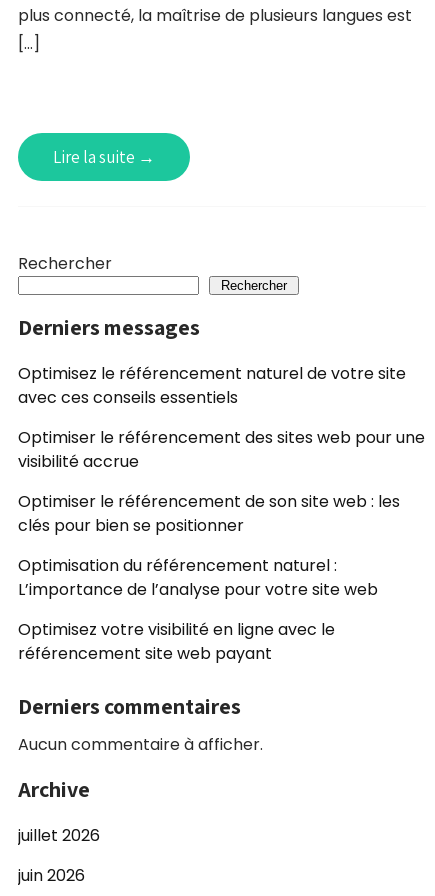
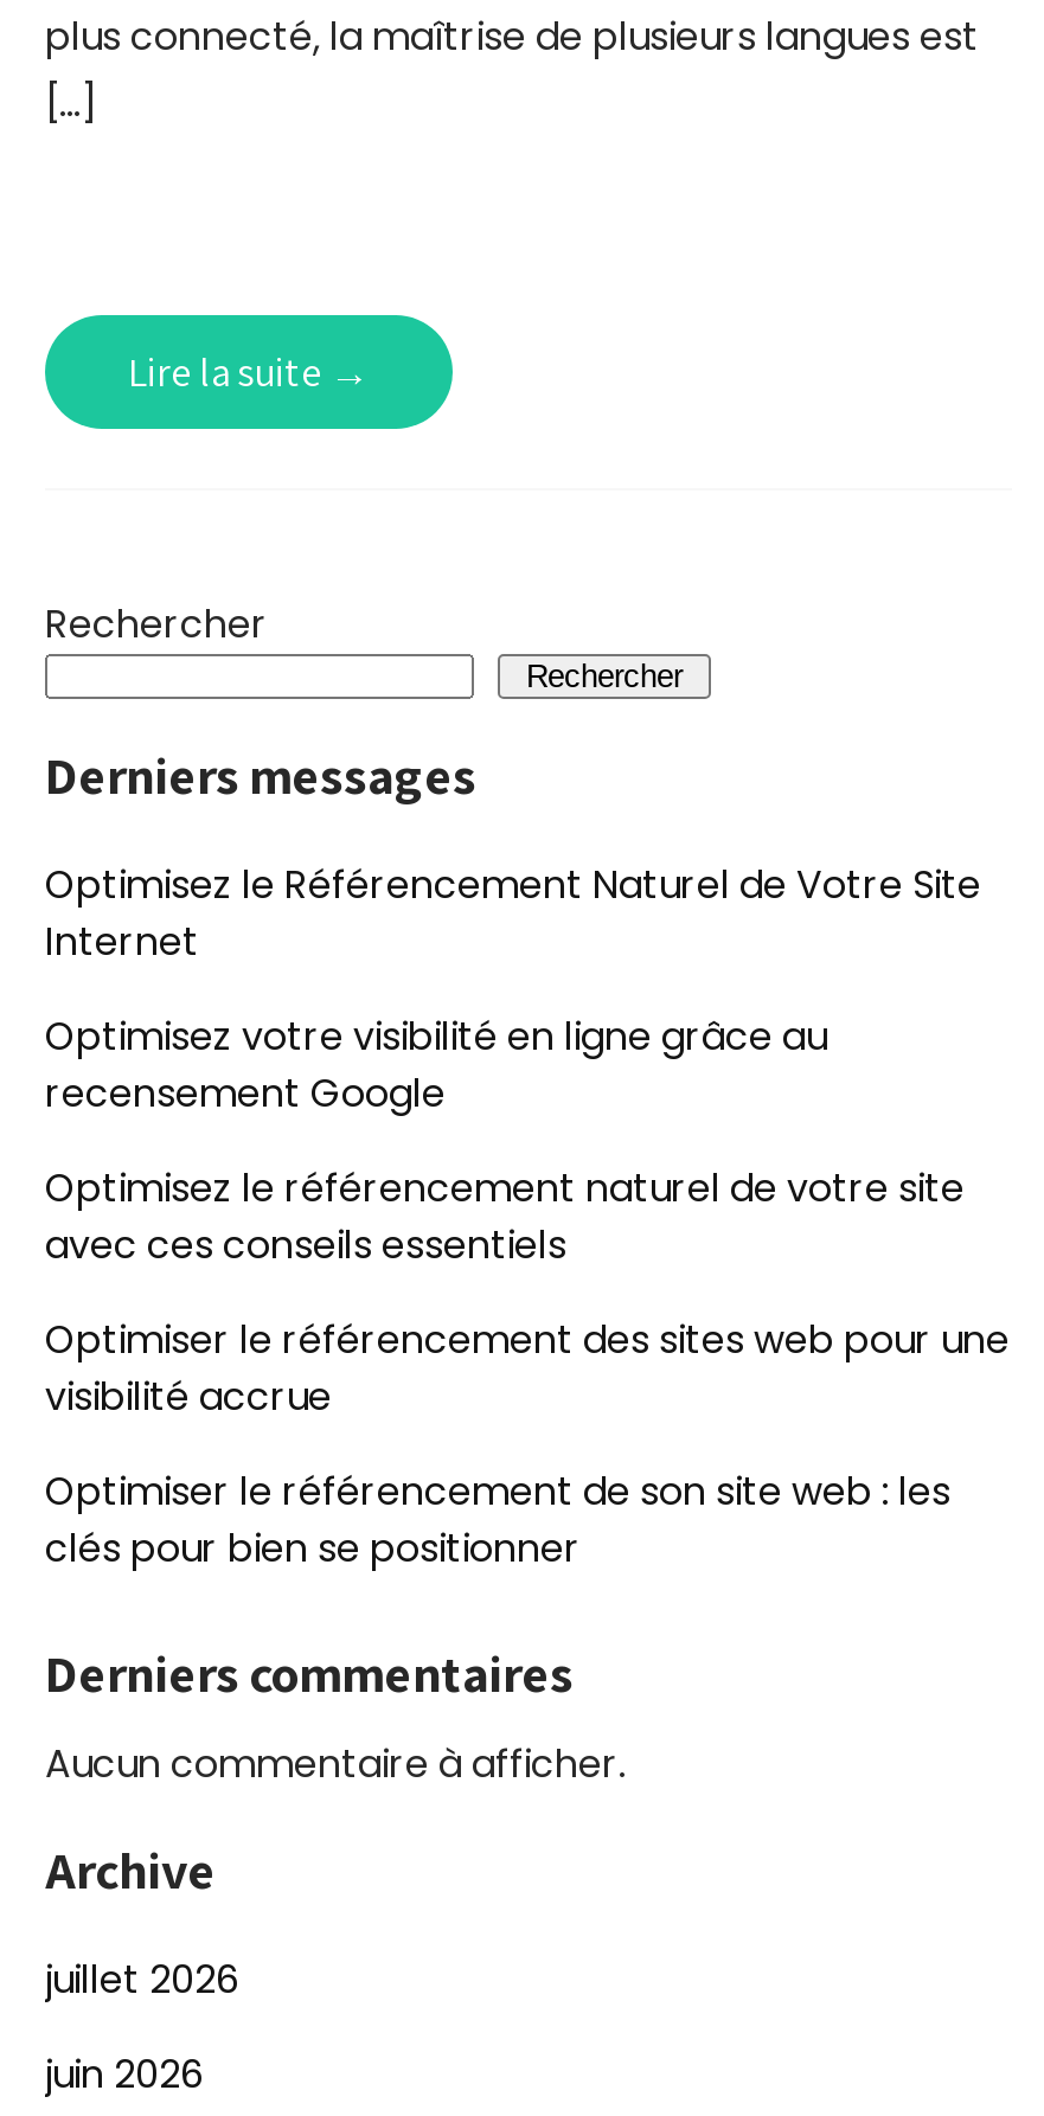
+ Optimisez le Référencement Naturel de Votre Site
+ Internet
+ Optimisez votre visibilité en ligne grâce au
+ recensement Google

moved down: Optimisez le référencement naturel de votre site | avec ces conseils essentiels | Optimiser le référencement des sites web pour une | visibilité accrue | Optimiser le référencement de son site web : les | clés pour bien se positionner

- Optimisation du référencement naturel :
- L’importance de l’analyse pour votre site web
- Optimisez votre visibilité en ligne avec le
- référencement site web payant
